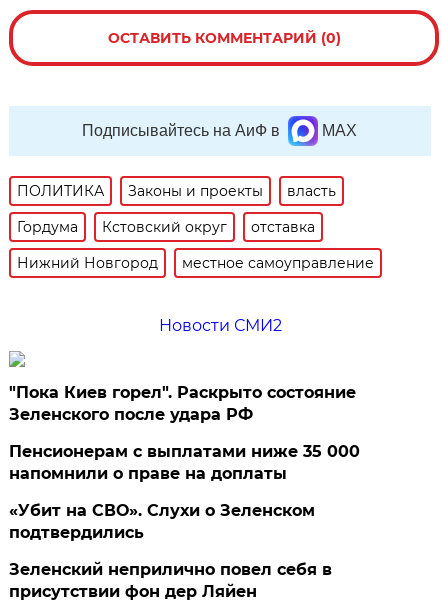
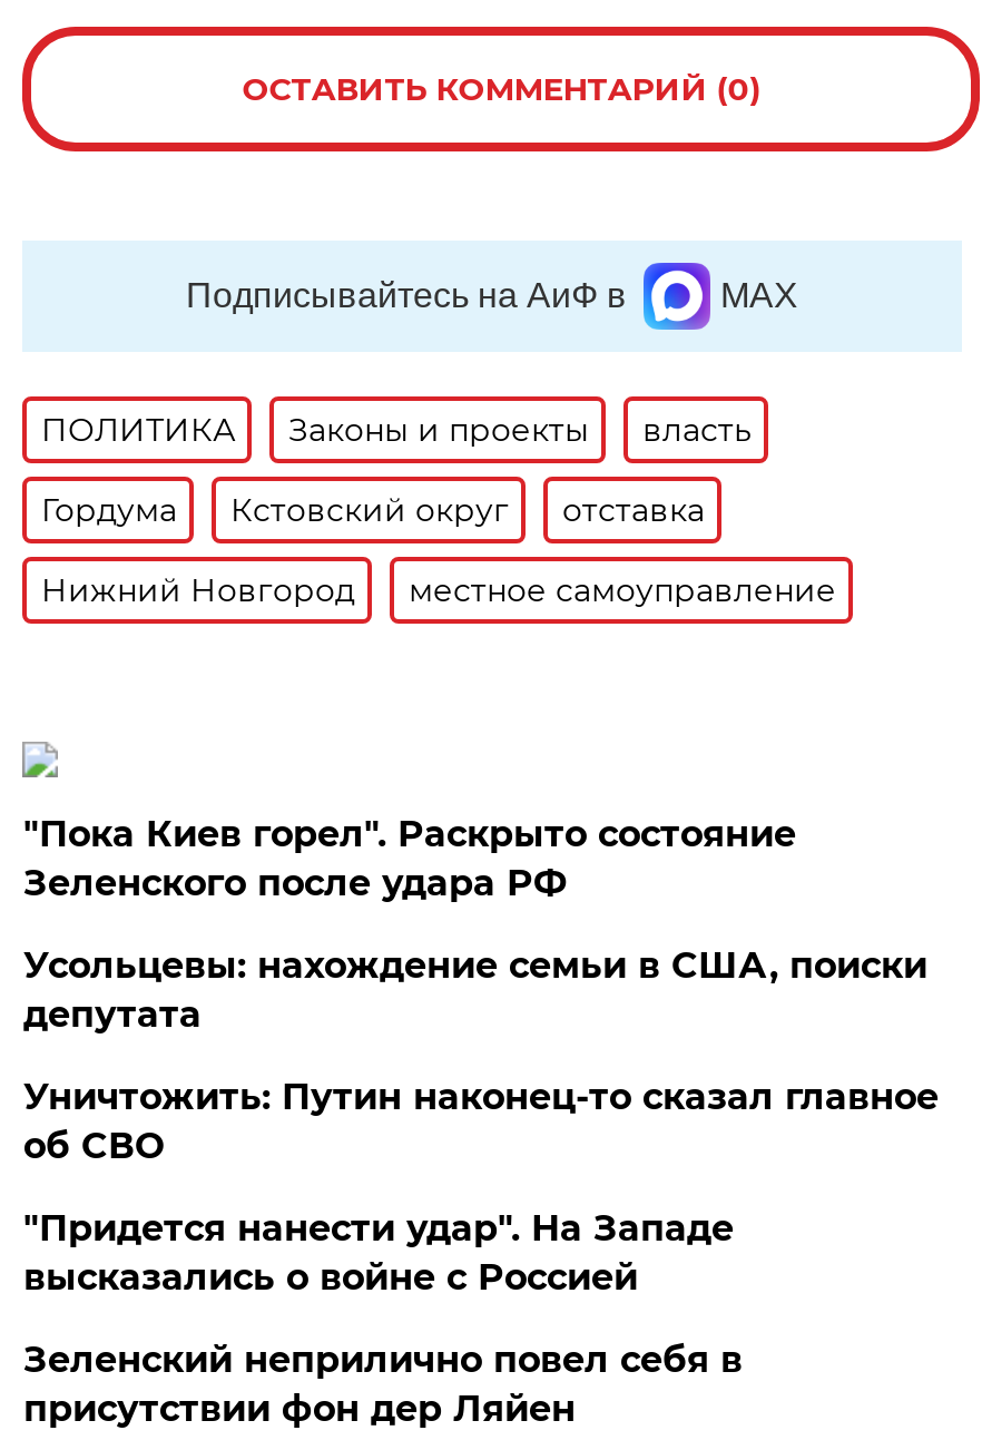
- Новости СМИ2

moved up: "Пока Киев горел". Раскрыто состояние | Зеленского после удара РФ

- Пенсионерам с выплатами ниже 35 000
- напомнили о праве на доплаты
- «Убит на СВО». Слухи о Зеленском
- подтвердились
+ Усольцевы: нахождение семьи в США, поиски
+ депутата
+ Уничтожить: Путин наконец-то сказал главное
+ об СВО
+ "Придется нанести удар". На Западе
+ высказались о войне с Россией
